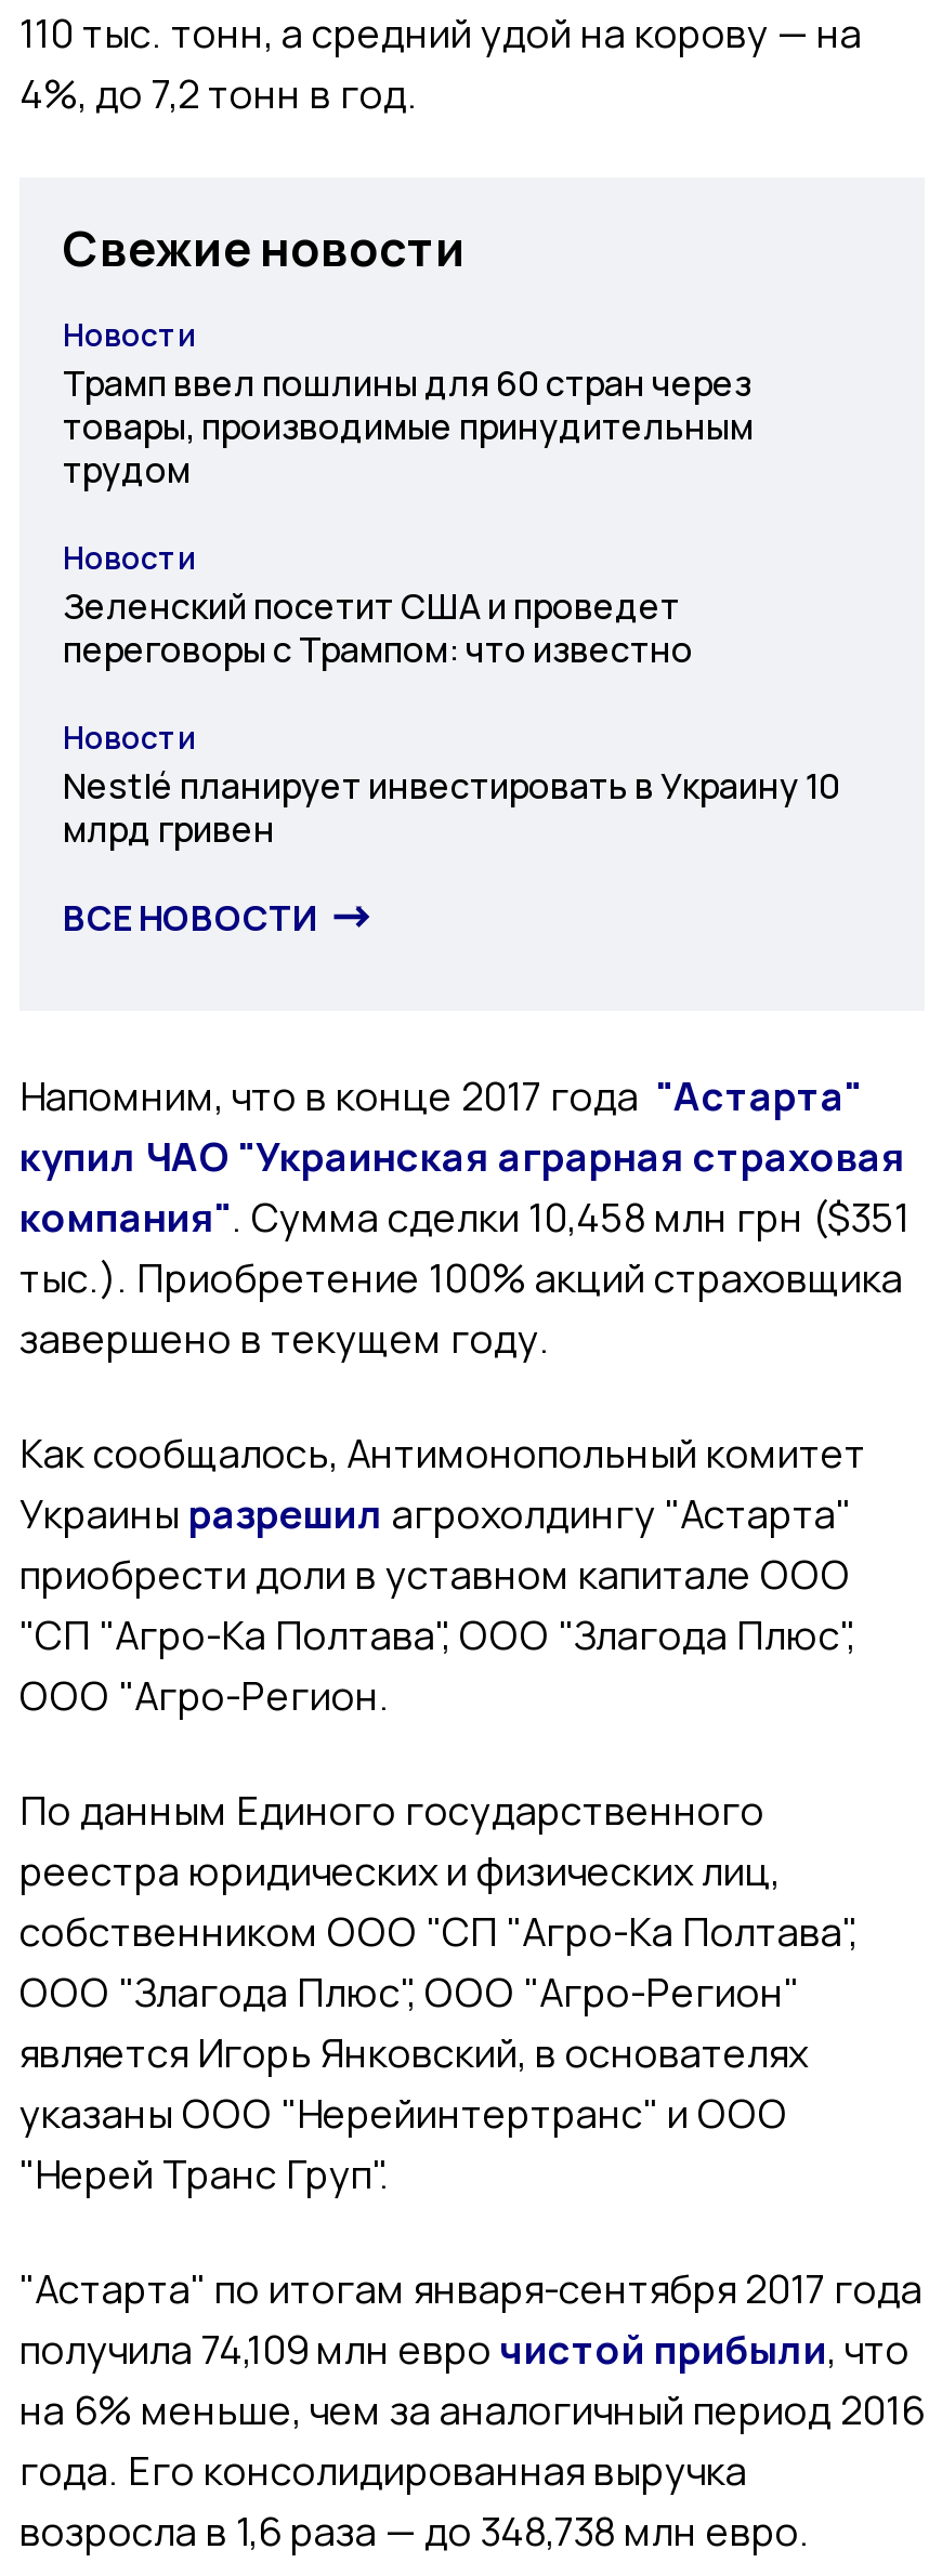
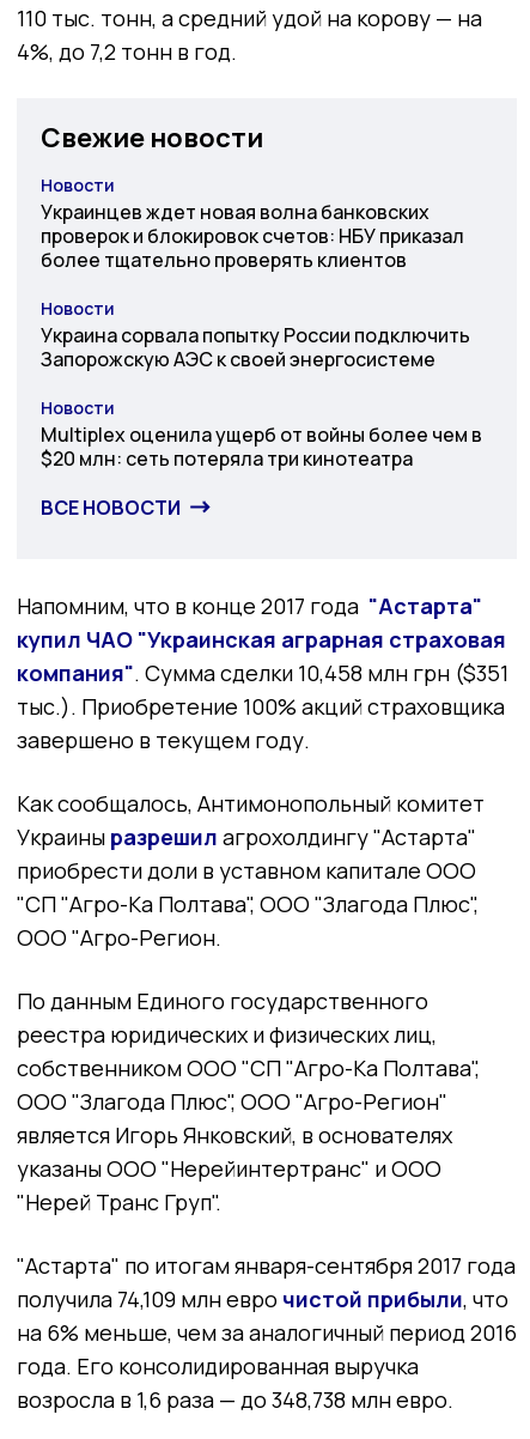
- Трамп ввел пошлины для 60 стран через
- товары, производимые принудительным
- трудом
+ Украинцев ждет новая волна банковских
+ проверок и блокировок счетов: НБУ приказал
+ более тщательно проверять клиентов

- Зеленский посетит США и проведет
- переговоры с Трампом: что известно
+ Украина сорвала попытку России подключить
+ Запорожскую АЭС к своей энергосистеме

- Nestlé планирует инвестировать в Украину 10
- млрд гривен
+ Multiplex оценила ущерб от войны более чем в
+ $20 млн: сеть потеряла три кинотеатра
